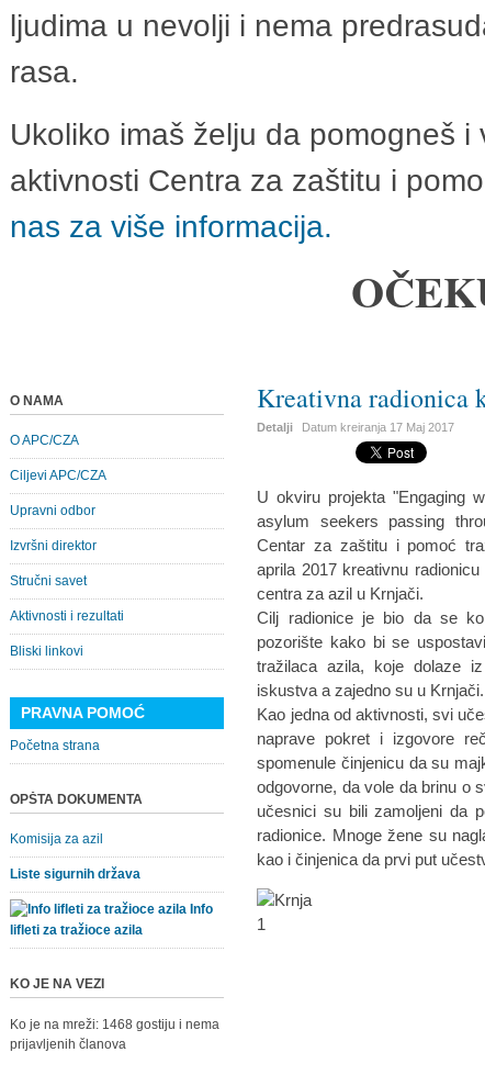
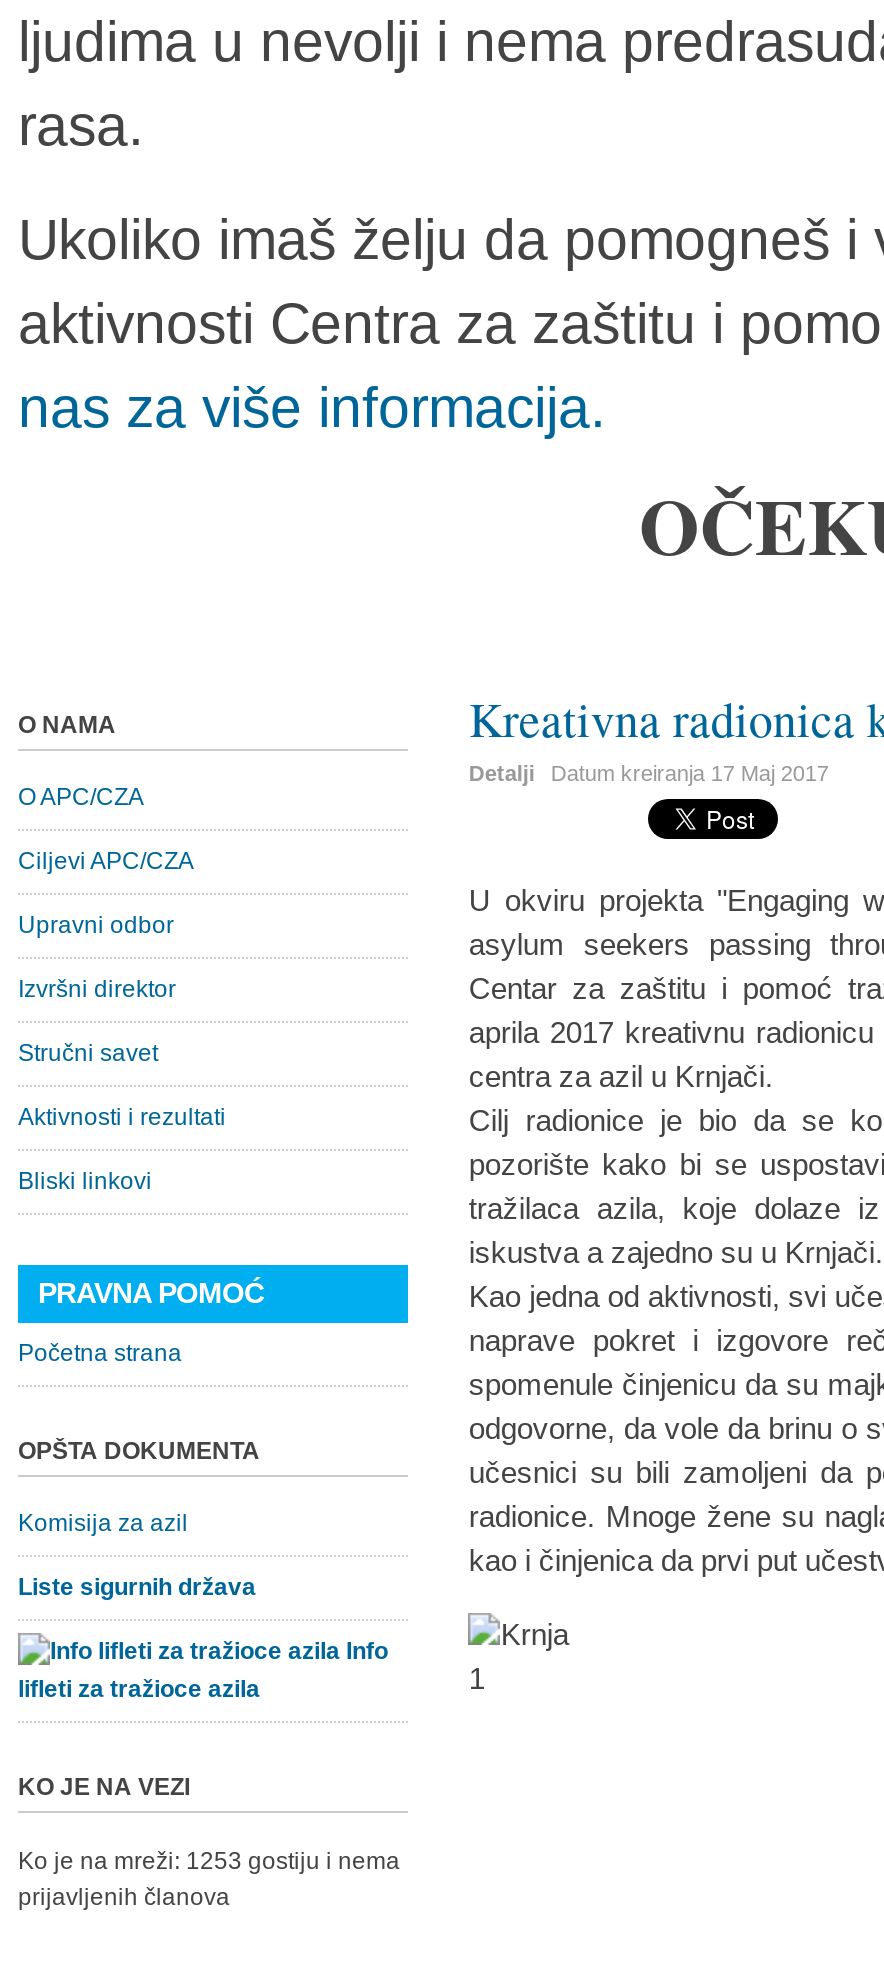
- Ko je na mreži: 1468 gostiju i nema
+ Ko je na mreži: 1253 gostiju i nema
